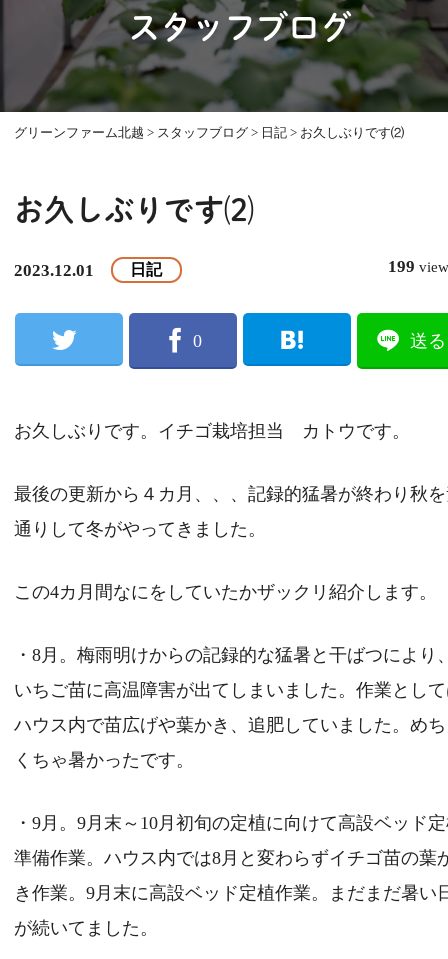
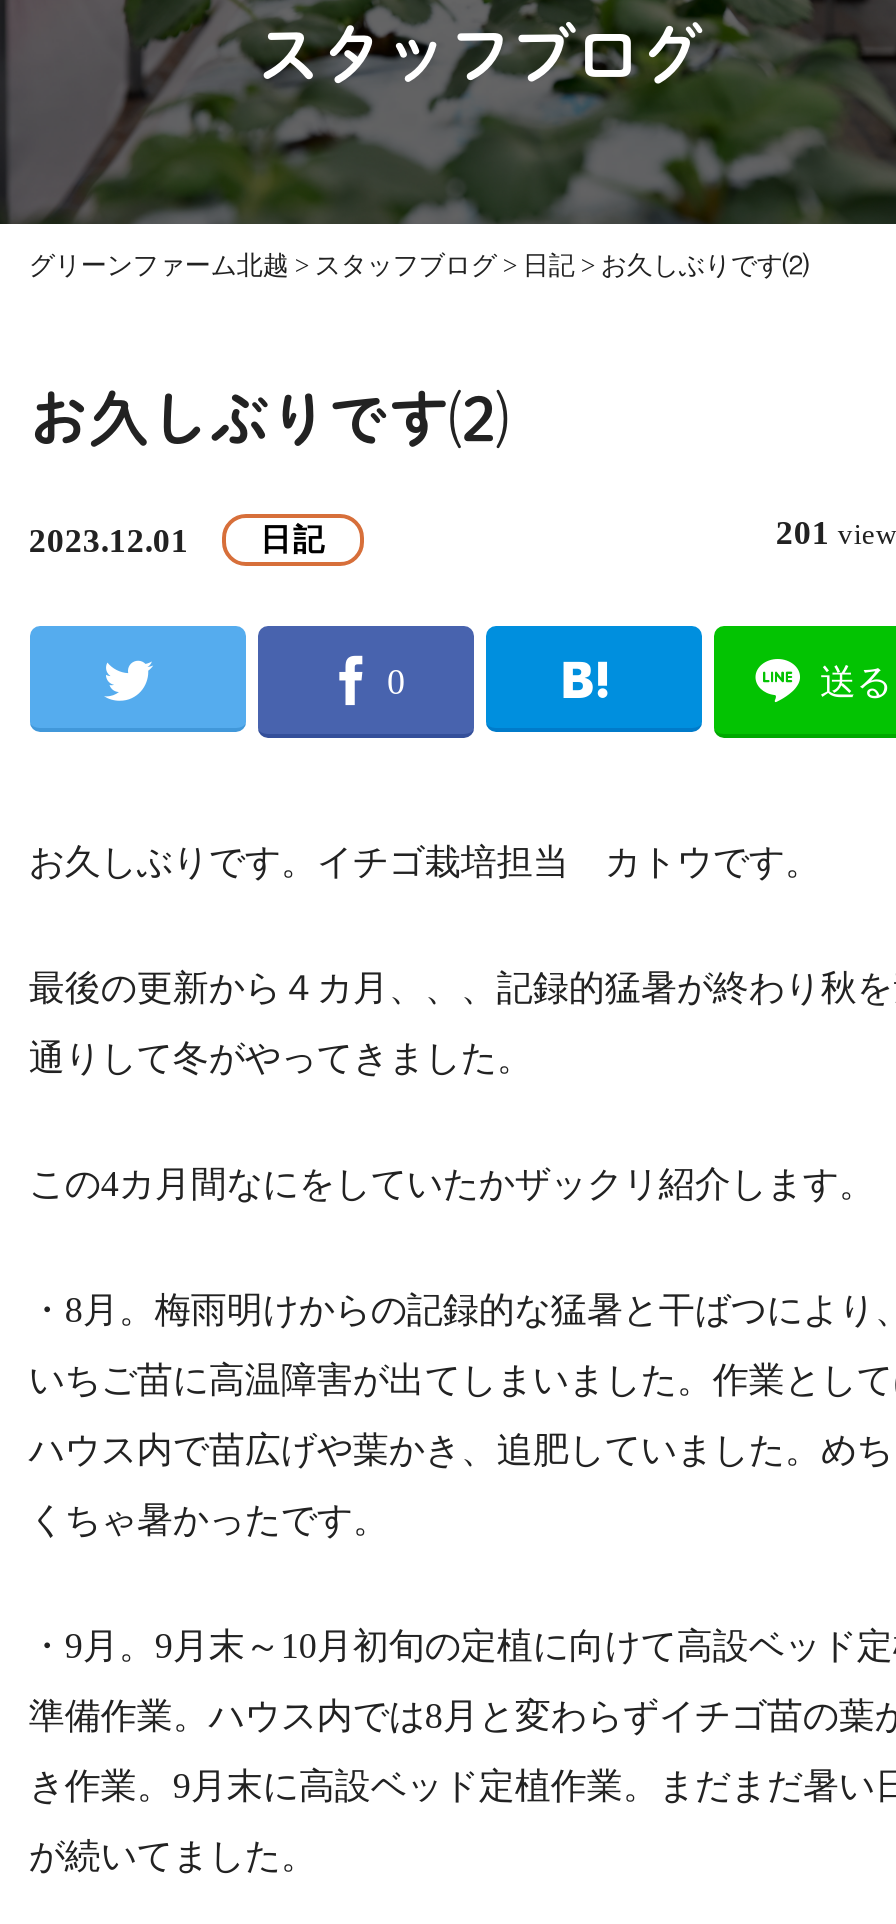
- 199 view
+ 201 view
